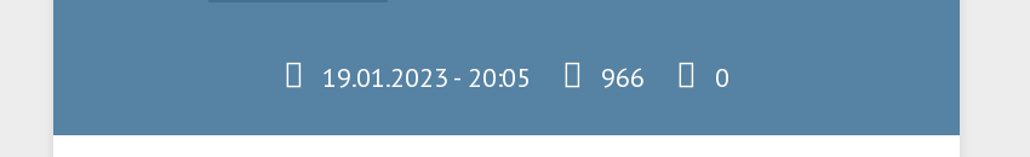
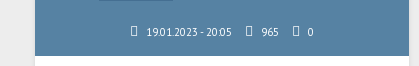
- 19.01.2023 - 20:05 966 0
+ 19.01.2023 - 20:05 965 0
